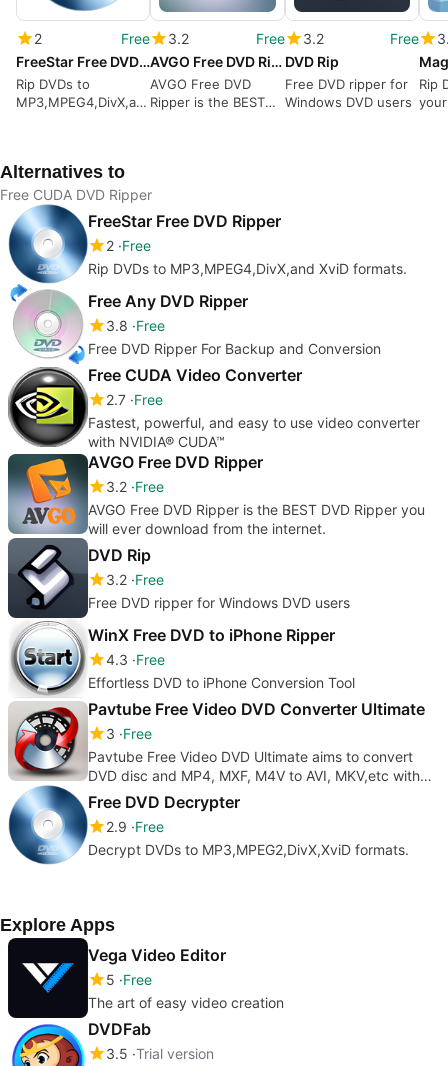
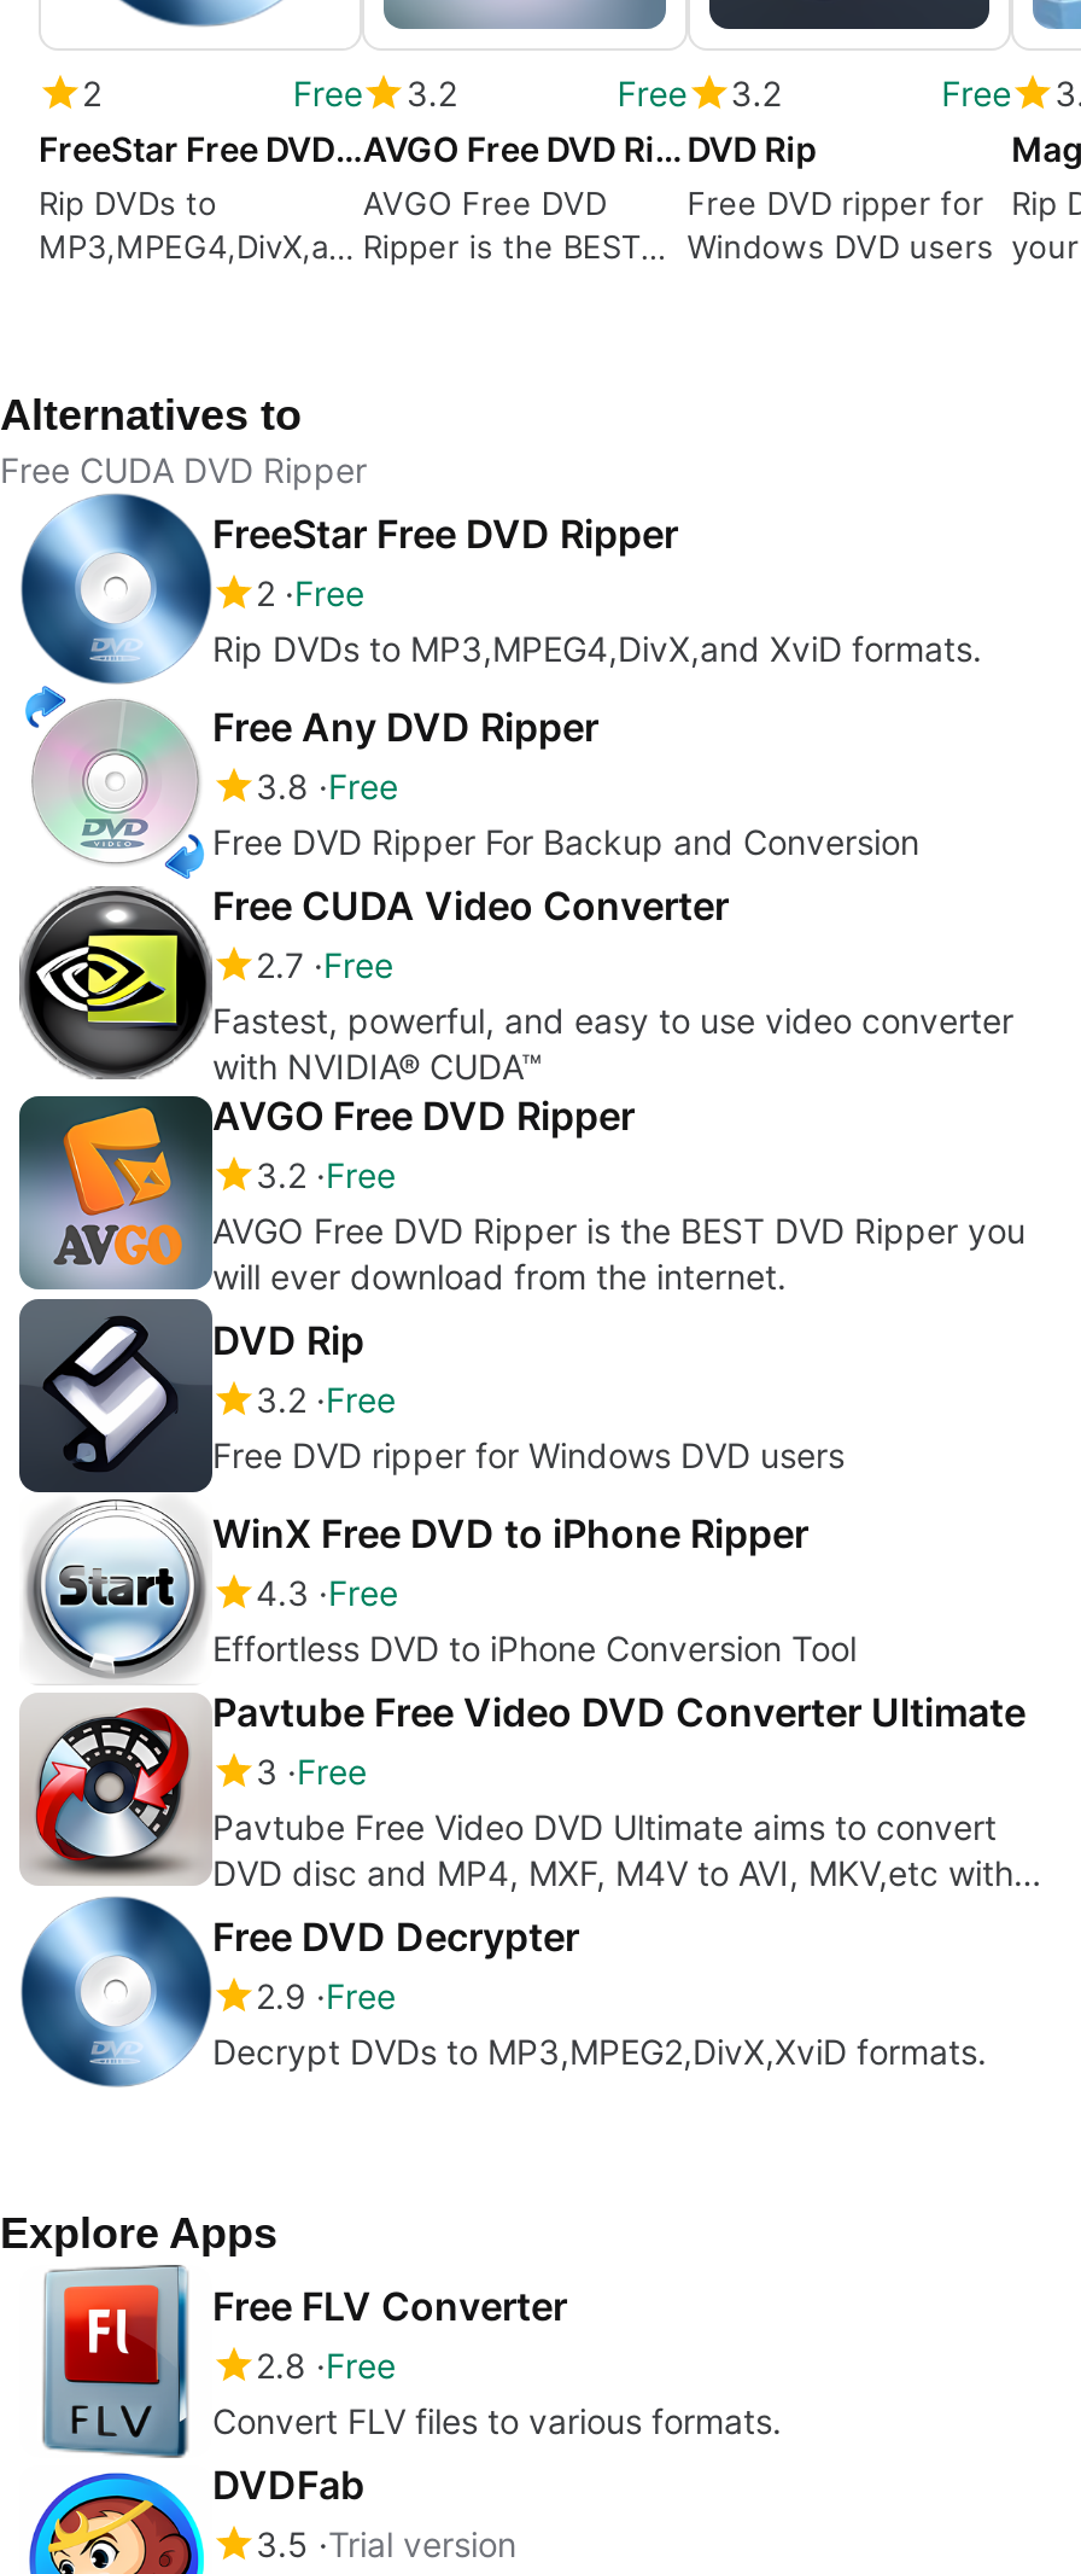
- [image]
- Vega Video Editor
- 5 Free
- The art of easy video creation
+ [image]
+ Free FLV Converter
+ 2.8 Free
+ Convert FLV files to various formats.
